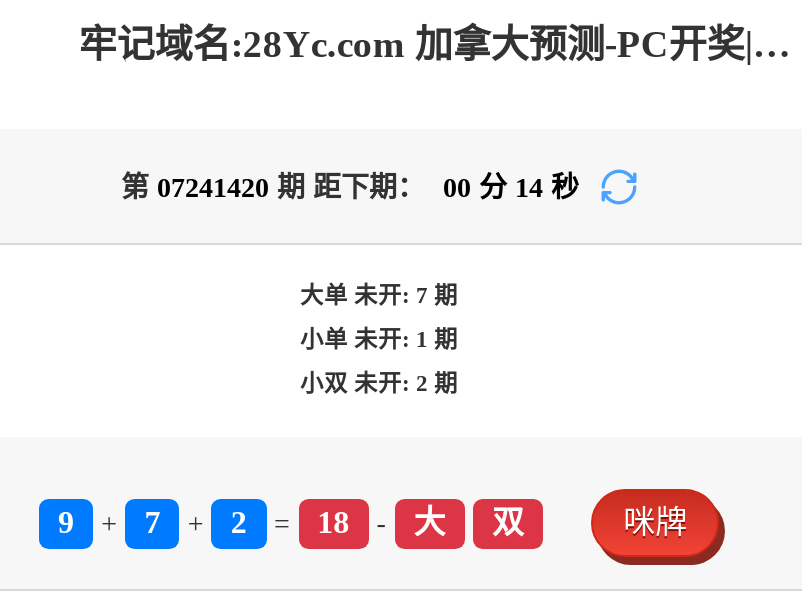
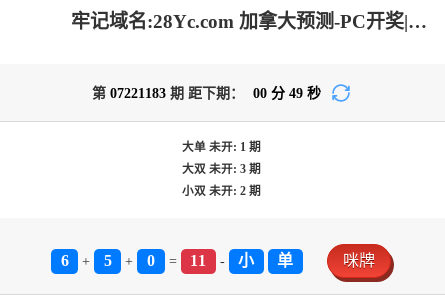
- 第07241420期 距下期： 00分 14秒
+ 第07221183期 距下期： 00分 49秒

- 大单未开: 7期
+ 大单未开: 1期

- 小单未开: 1期
+ 大双未开: 3期

- 9
+ 6

- 7
+ 5

- 2
+ 0

- 18
+ 11

- 大
- 双
+ 小
+ 单
